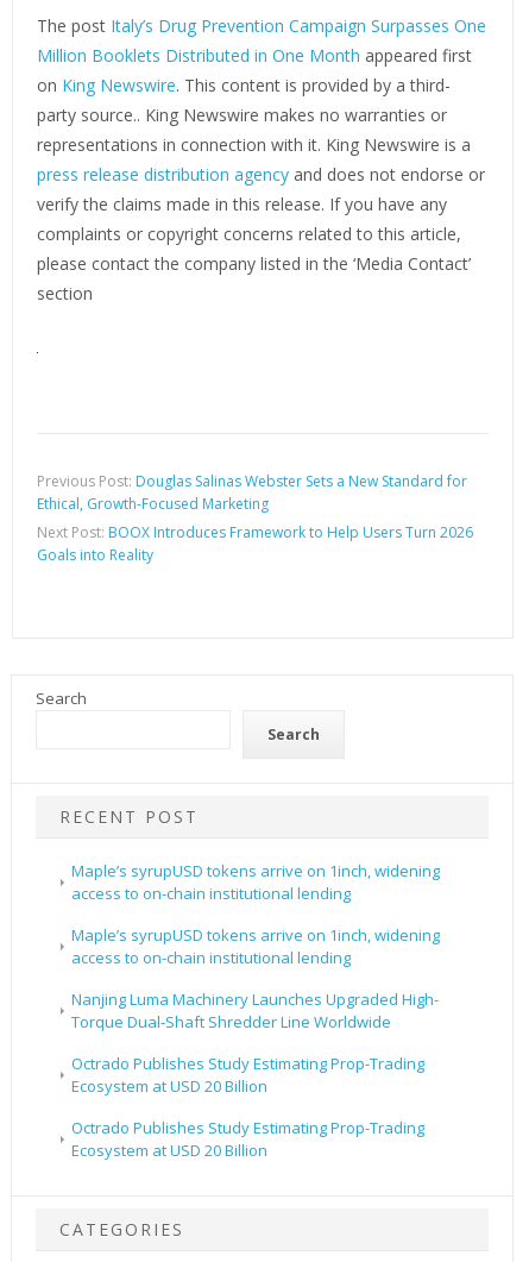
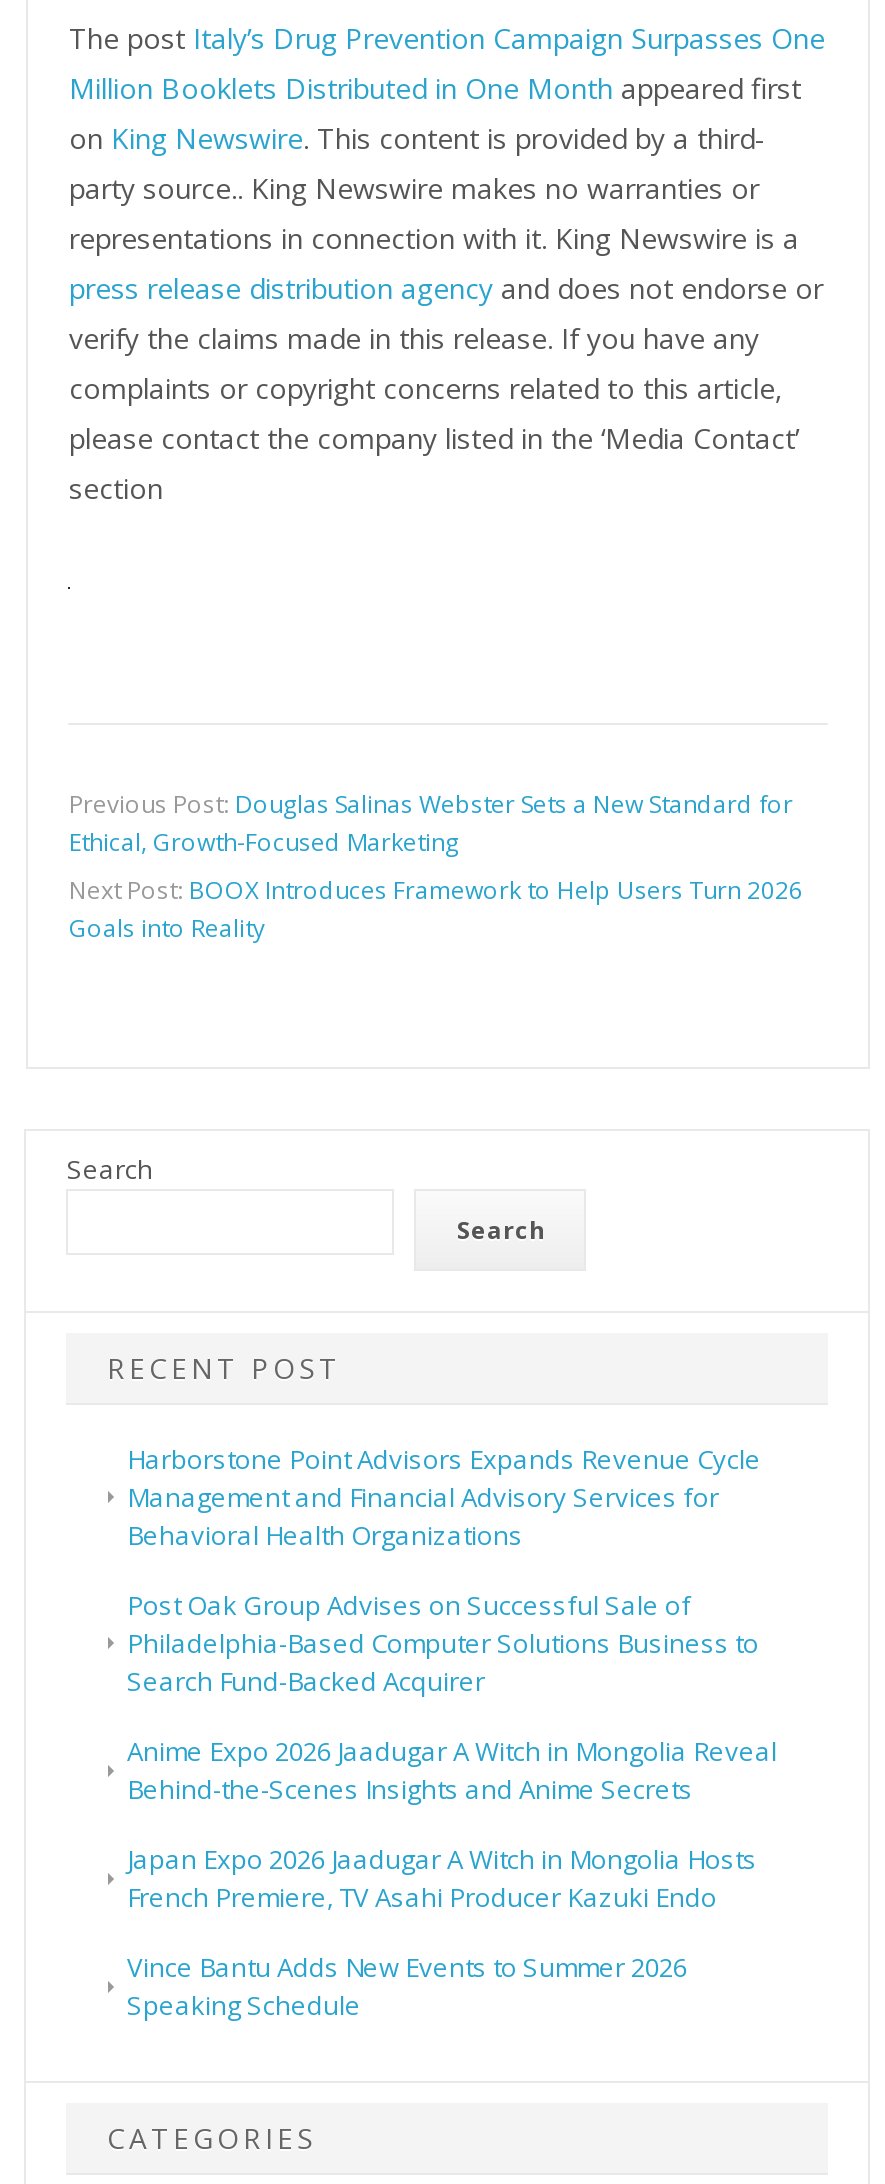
- Maple’s syrupUSD tokens arrive on 1inch, widening
- access to on-chain institutional lending
+ Harborstone Point Advisors Expands Revenue Cycle
+ Management and Financial Advisory Services for
+ Behavioral Health Organizations

- Maple’s syrupUSD tokens arrive on 1inch, widening
- access to on-chain institutional lending
+ Post Oak Group Advises on Successful Sale of
+ Philadelphia-Based Computer Solutions Business to
+ Search Fund-Backed Acquirer

- Nanjing Luma Machinery Launches Upgraded High-
- Torque Dual-Shaft Shredder Line Worldwide
+ Anime Expo 2026 Jaadugar A Witch in Mongolia Reveal
+ Behind-the-Scenes Insights and Anime Secrets

- Octrado Publishes Study Estimating Prop-Trading
- Ecosystem at USD 20 Billion
+ Japan Expo 2026 Jaadugar A Witch in Mongolia Hosts
+ French Premiere, TV Asahi Producer Kazuki Endo

- Octrado Publishes Study Estimating Prop-Trading
- Ecosystem at USD 20 Billion
+ Vince Bantu Adds New Events to Summer 2026
+ Speaking Schedule
